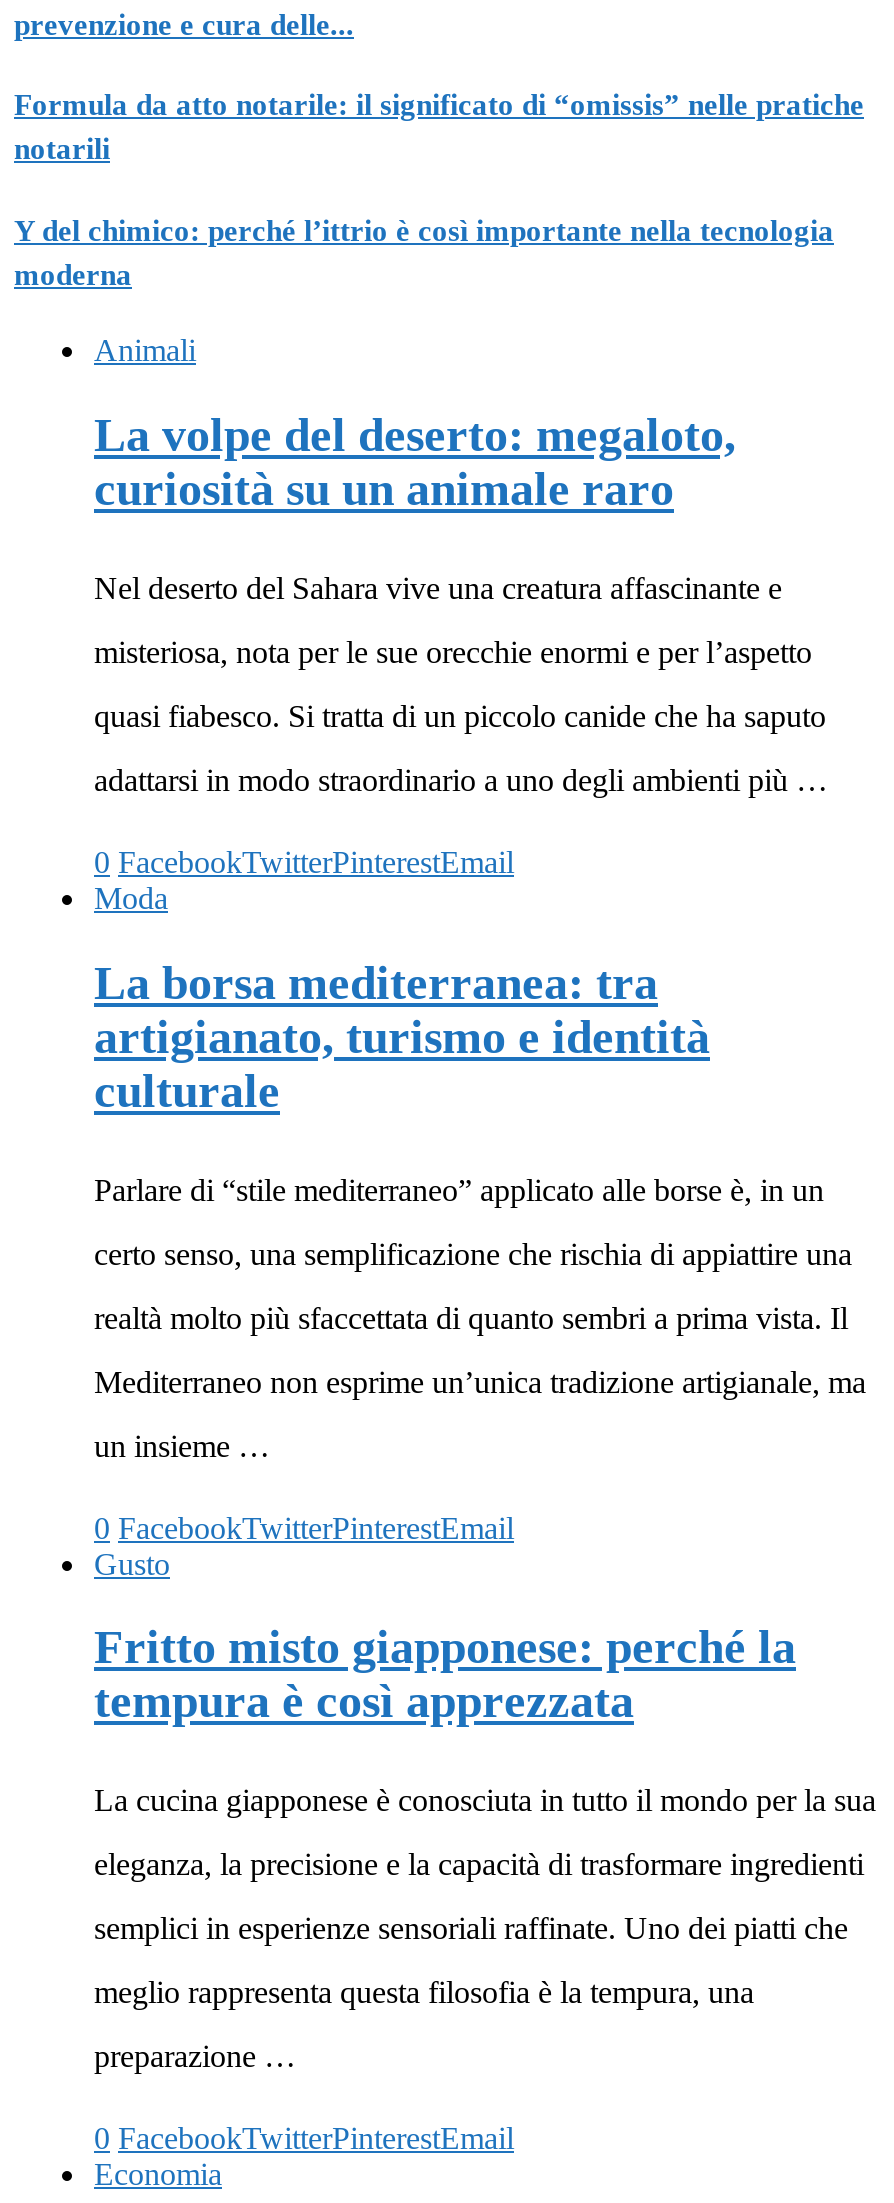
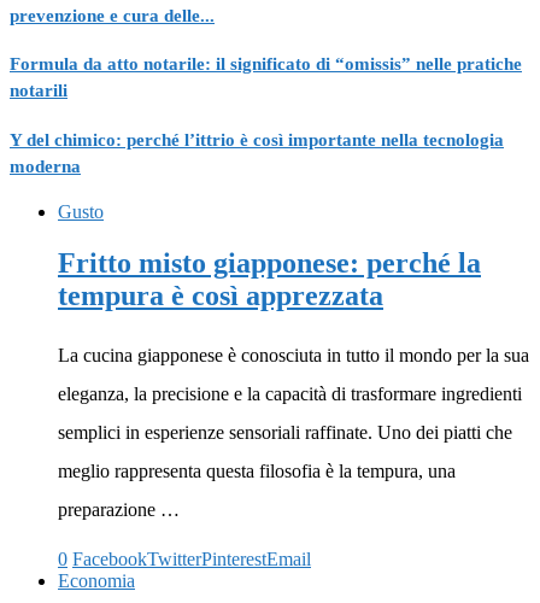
- Animali
- La volpe del deserto: megaloto,
- curiosità su un animale raro
- Nel deserto del Sahara vive una creatura affascinante e
- misteriosa, nota per le sue orecchie enormi e per l’aspetto
- quasi fiabesco. Si tratta di un piccolo canide che ha saputo
- adattarsi in modo straordinario a uno degli ambienti più …
- 0 FacebookTwitterPinterestEmail
- Moda
- La borsa mediterranea: tra
- artigianato, turismo e identità
- culturale
- Parlare di “stile mediterraneo” applicato alle borse è, in un
- certo senso, una semplificazione che rischia di appiattire una
- realtà molto più sfaccettata di quanto sembri a prima vista. Il
- Mediterraneo non esprime un’unica tradizione artigianale, ma
- un insieme …
- 0 FacebookTwitterPinterestEmail
